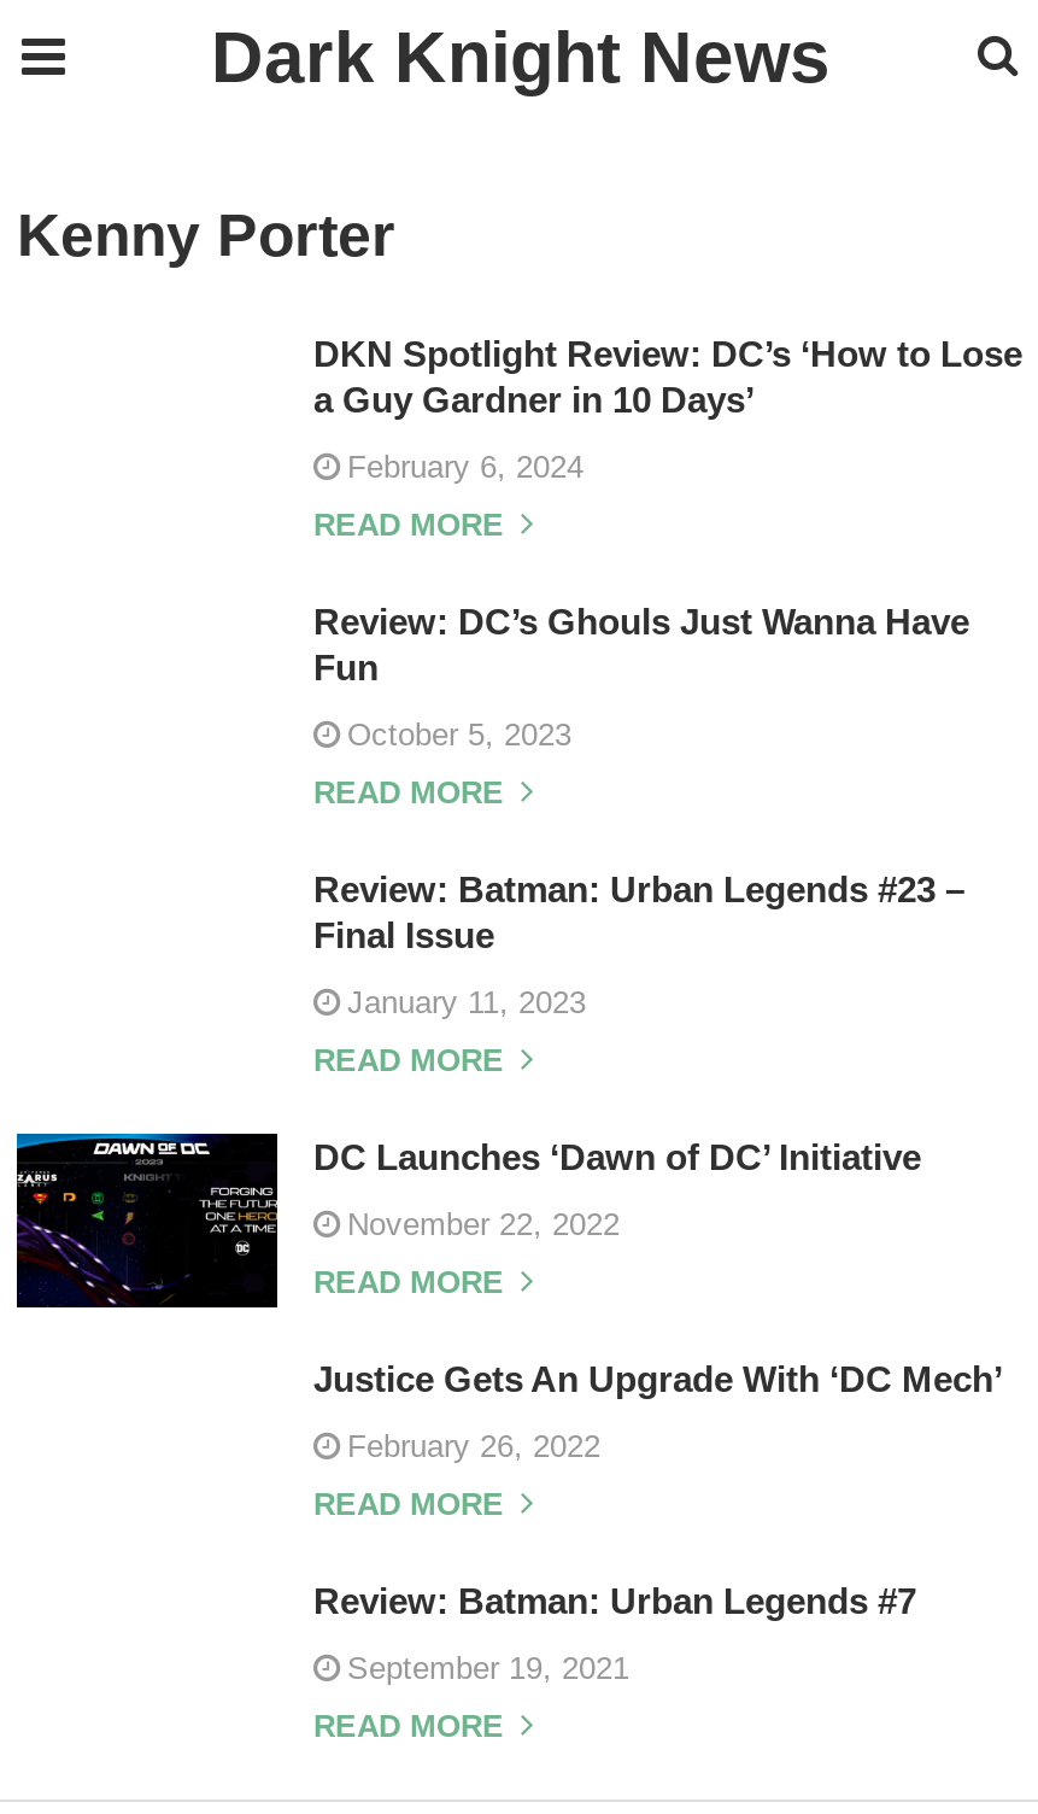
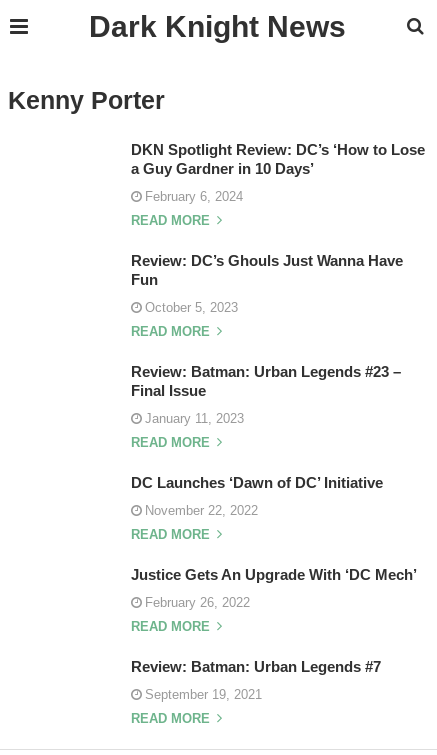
- [image]
